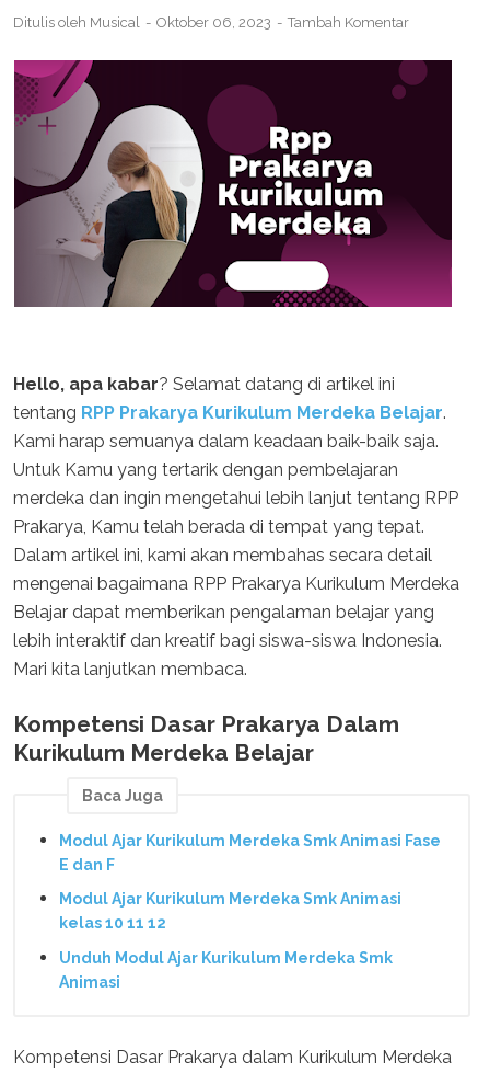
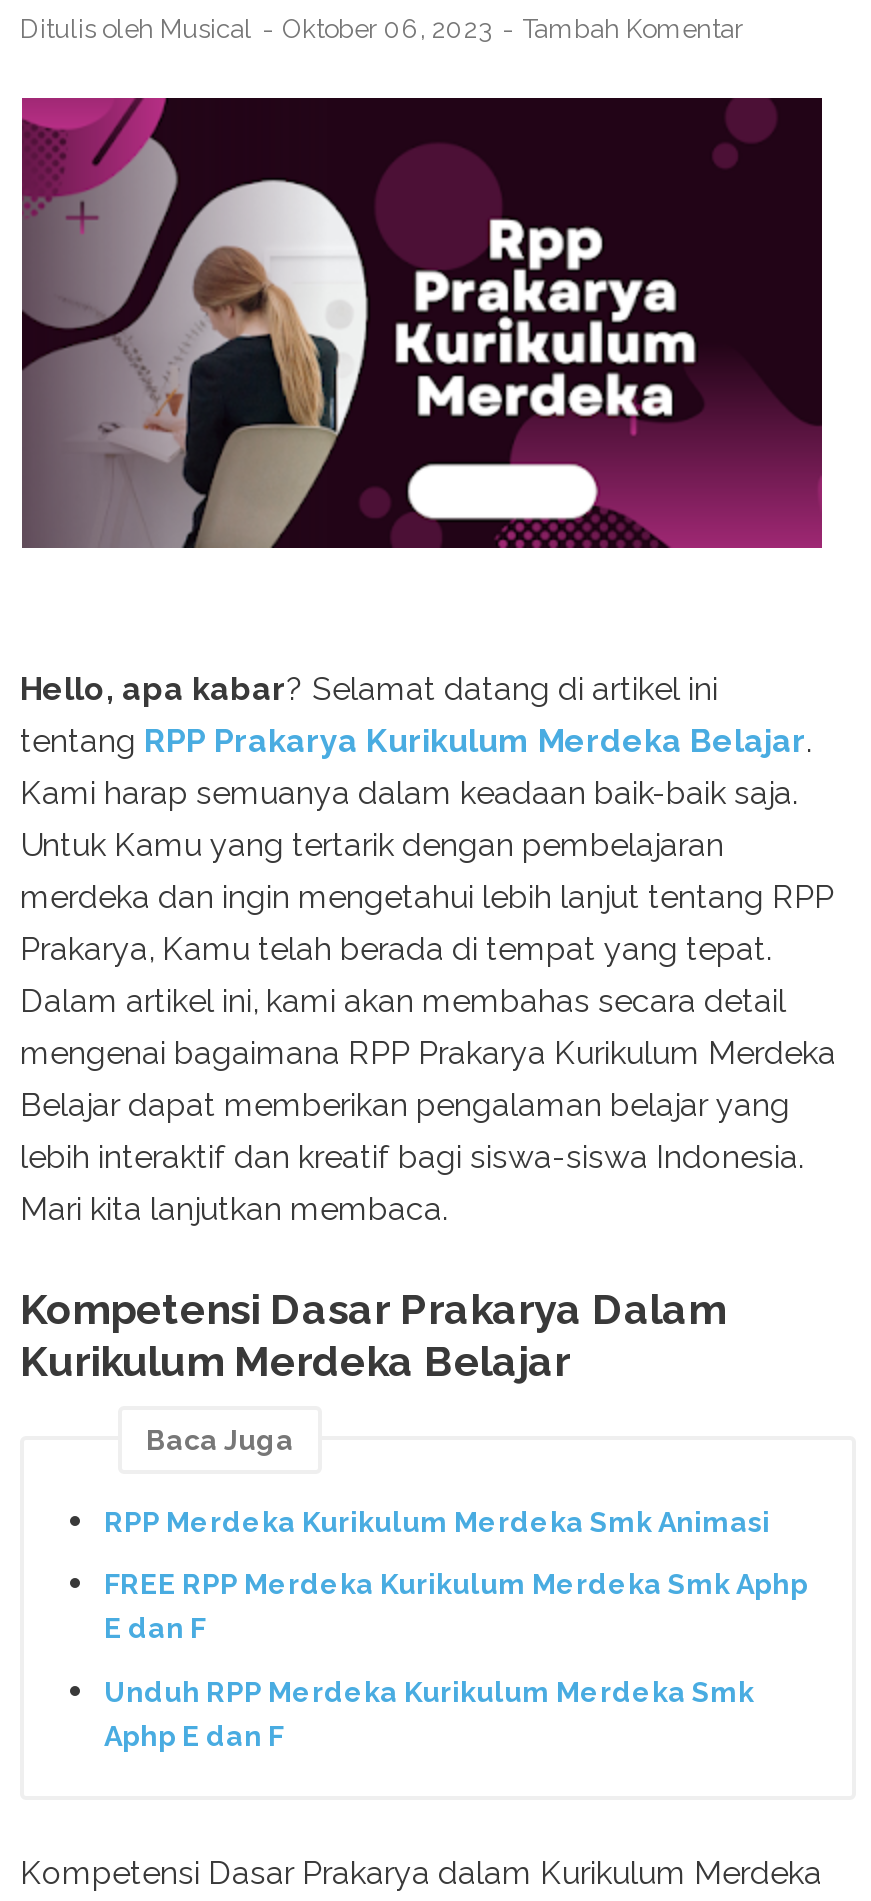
- Modul Ajar Kurikulum Merdeka Smk Animasi Fase
+ RPP Merdeka Kurikulum Merdeka Smk Animasi
+ FREE RPP Merdeka Kurikulum Merdeka Smk Aphp

moved down: E dan F

- Modul Ajar Kurikulum Merdeka Smk Animasi
- kelas 10 11 12
- Unduh Modul Ajar Kurikulum Merdeka Smk
- Animasi
+ Unduh RPP Merdeka Kurikulum Merdeka Smk
+ Aphp E dan F
